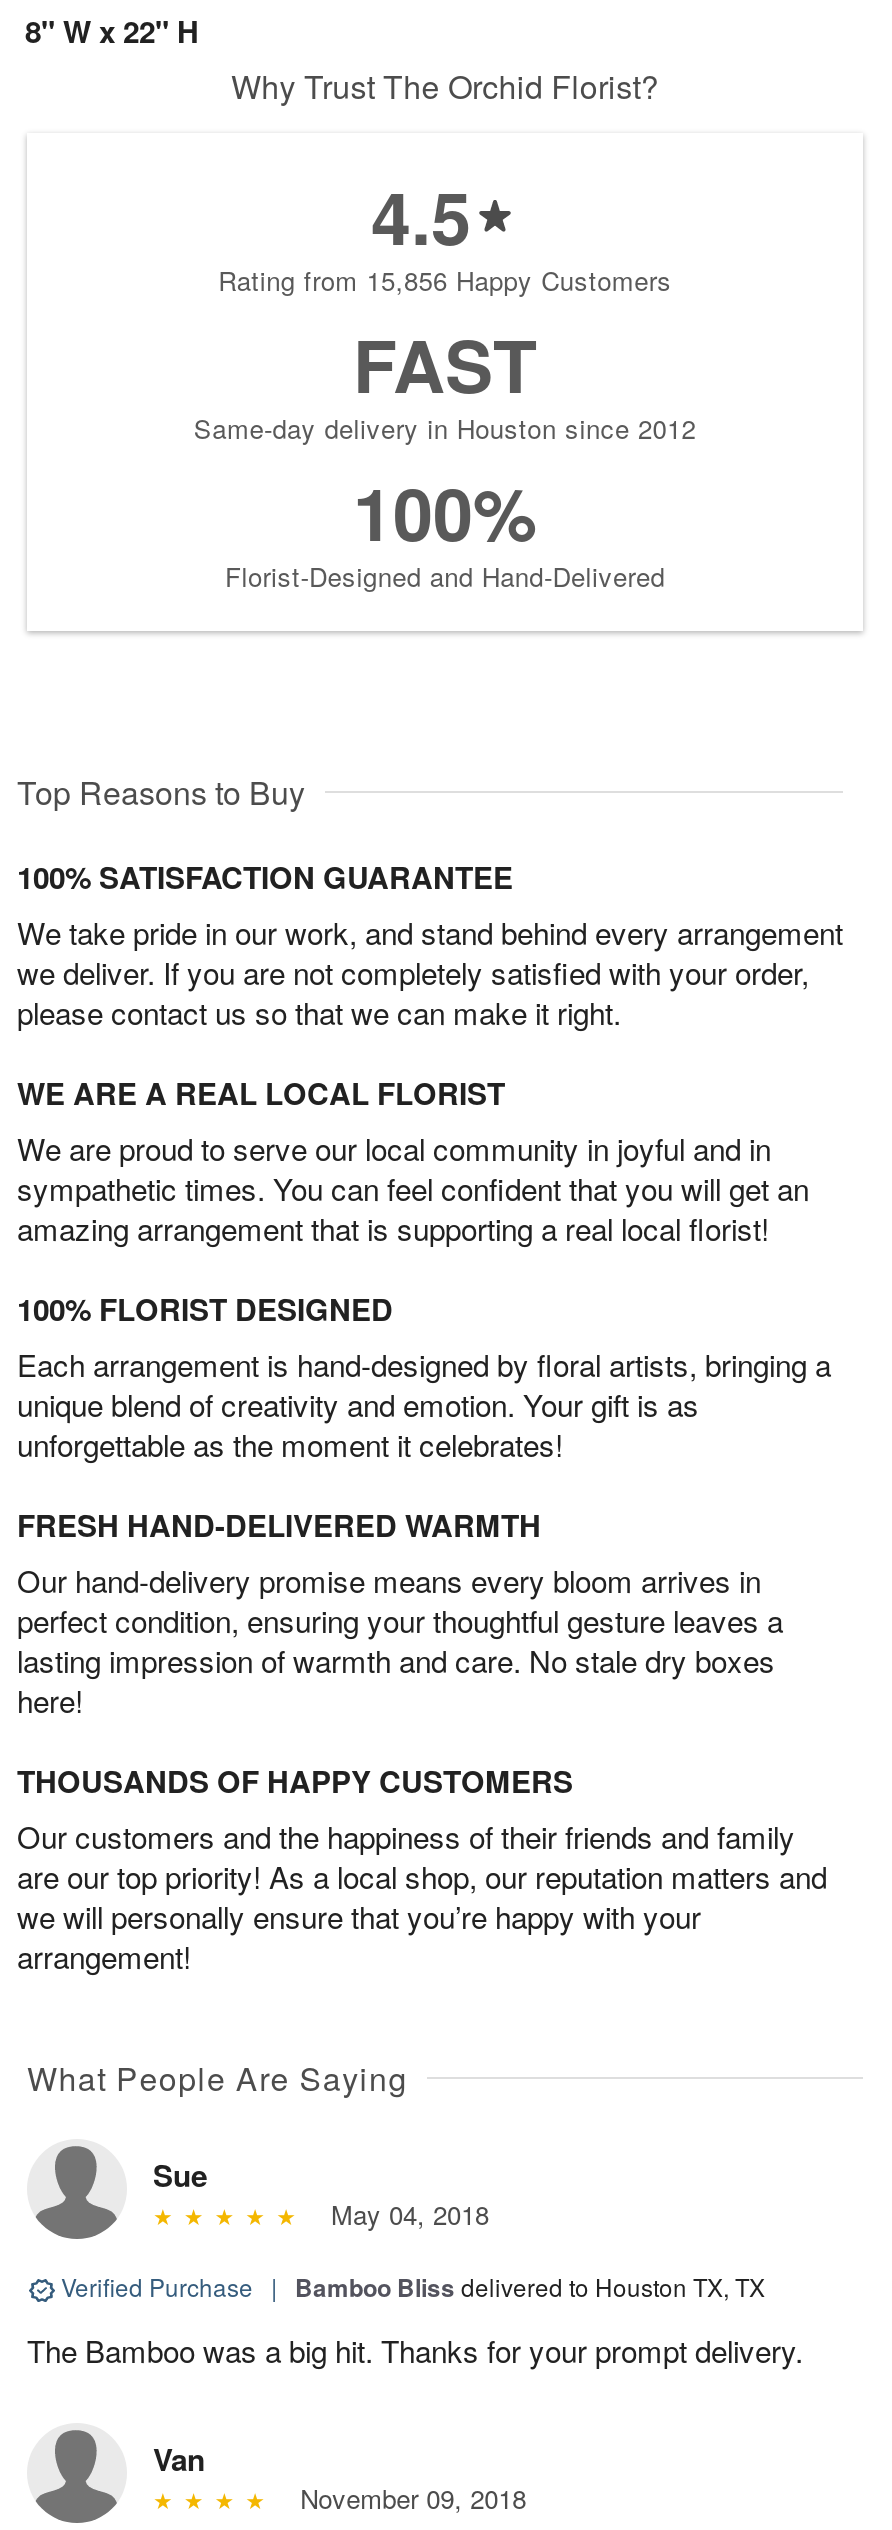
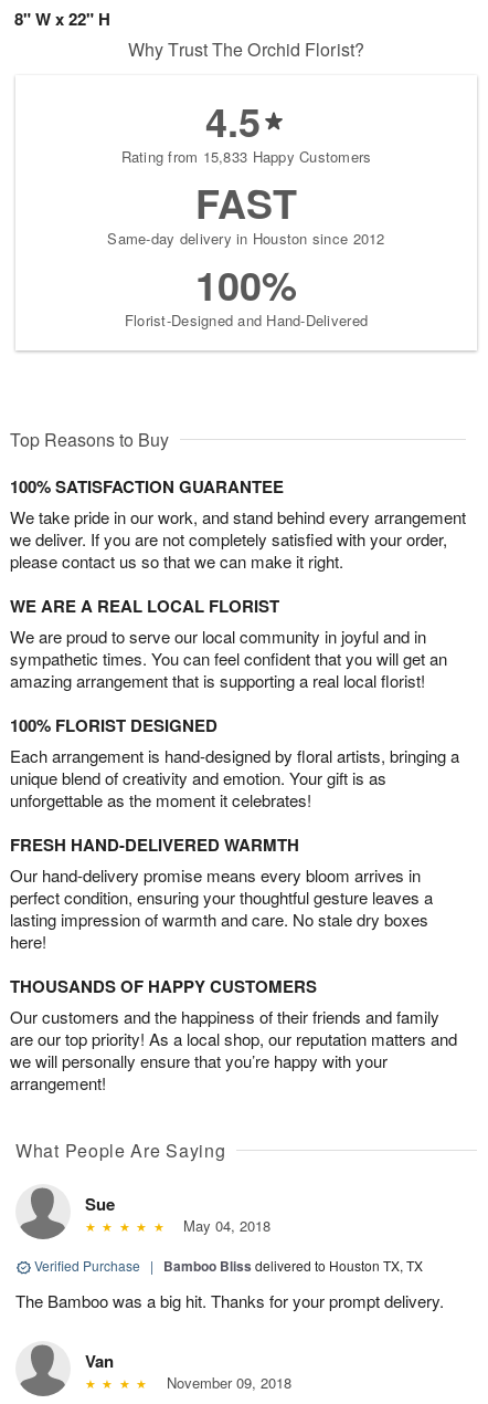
- Rating from 15,856 Happy Customers
+ Rating from 15,833 Happy Customers
